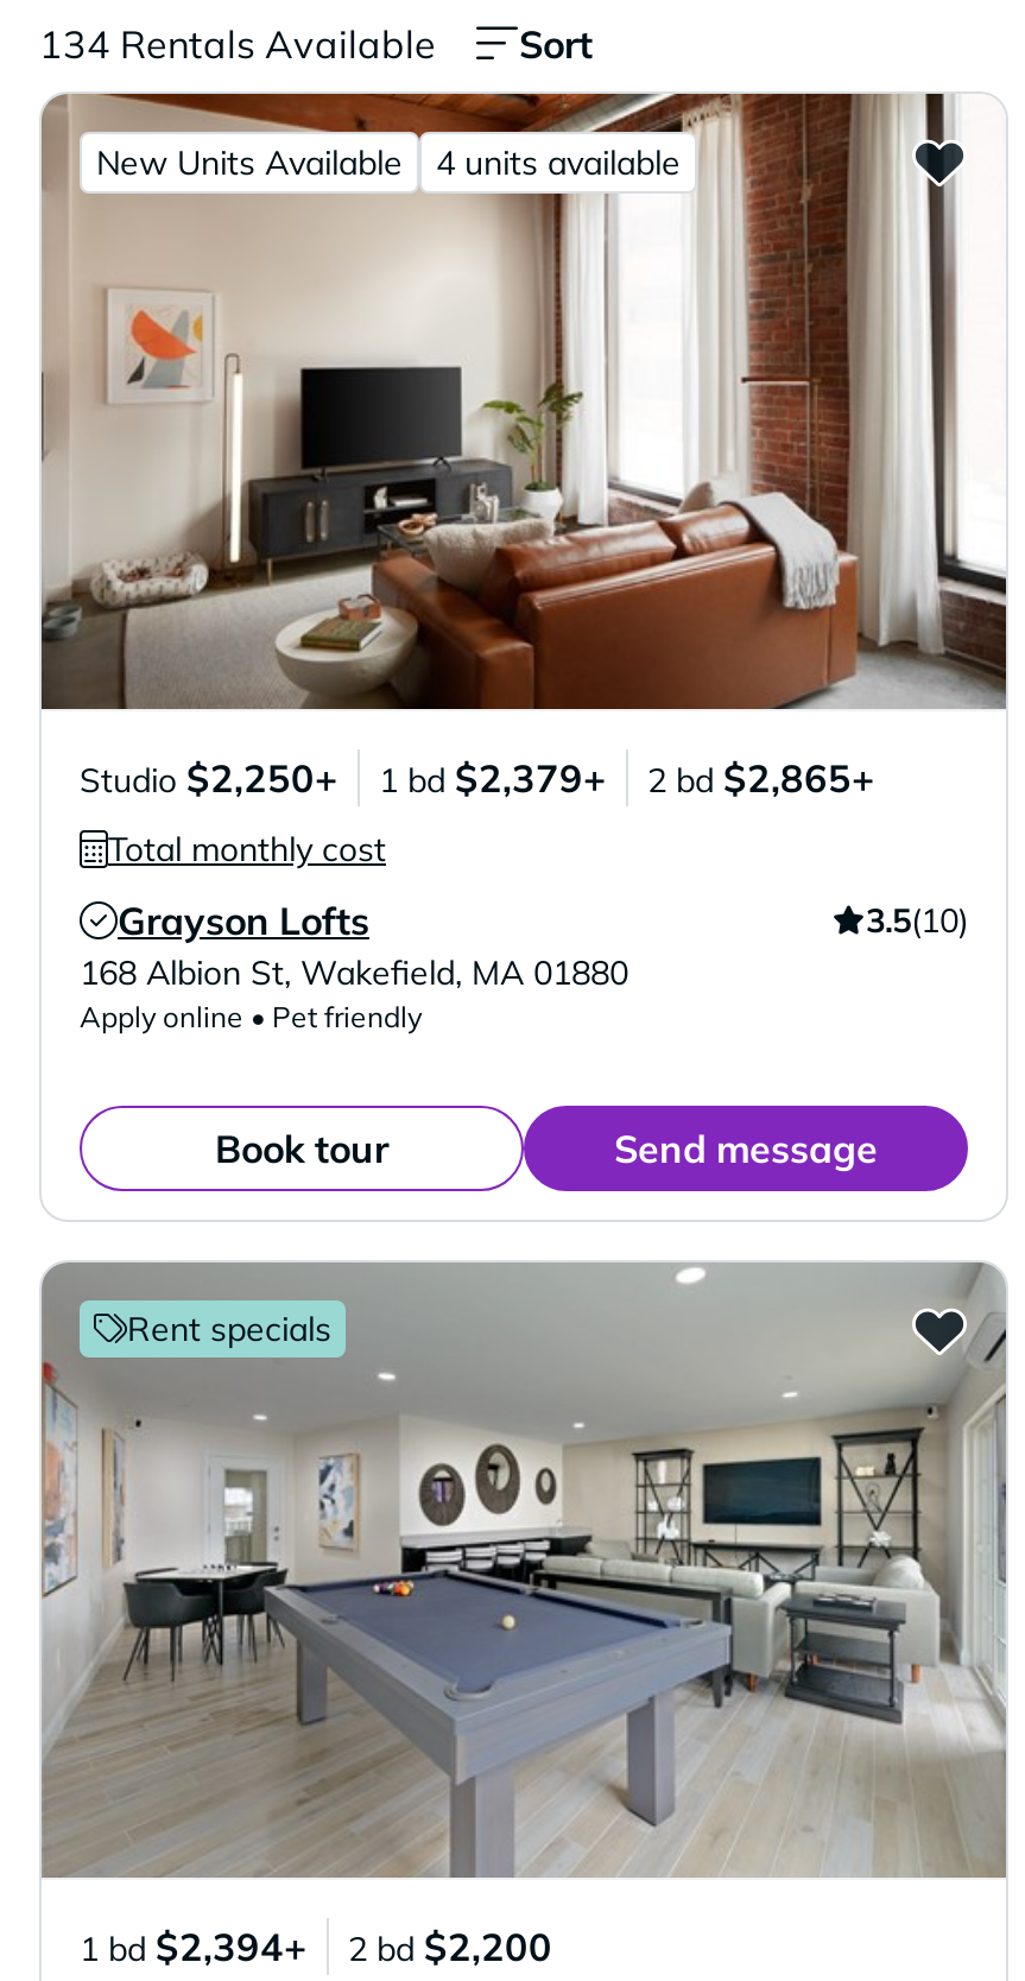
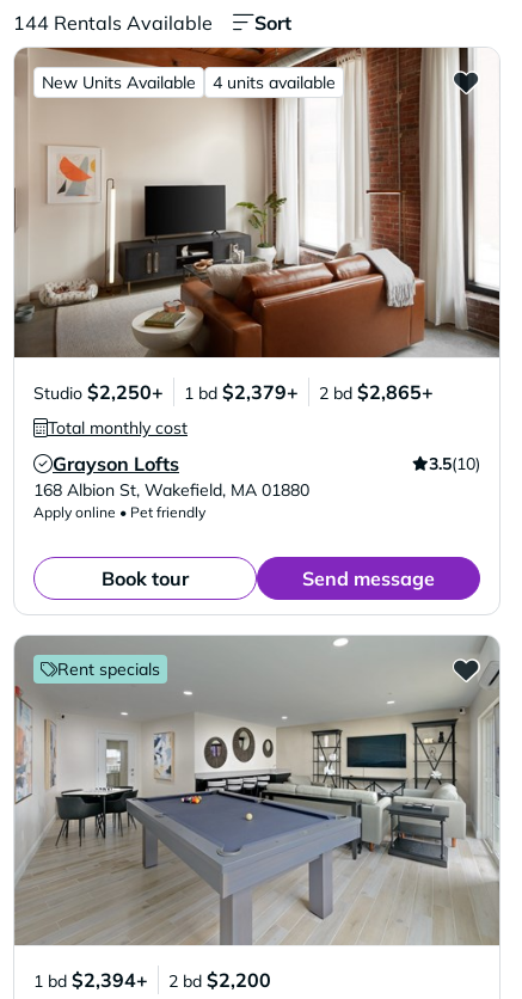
- 134 Rentals Available
+ 144 Rentals Available
